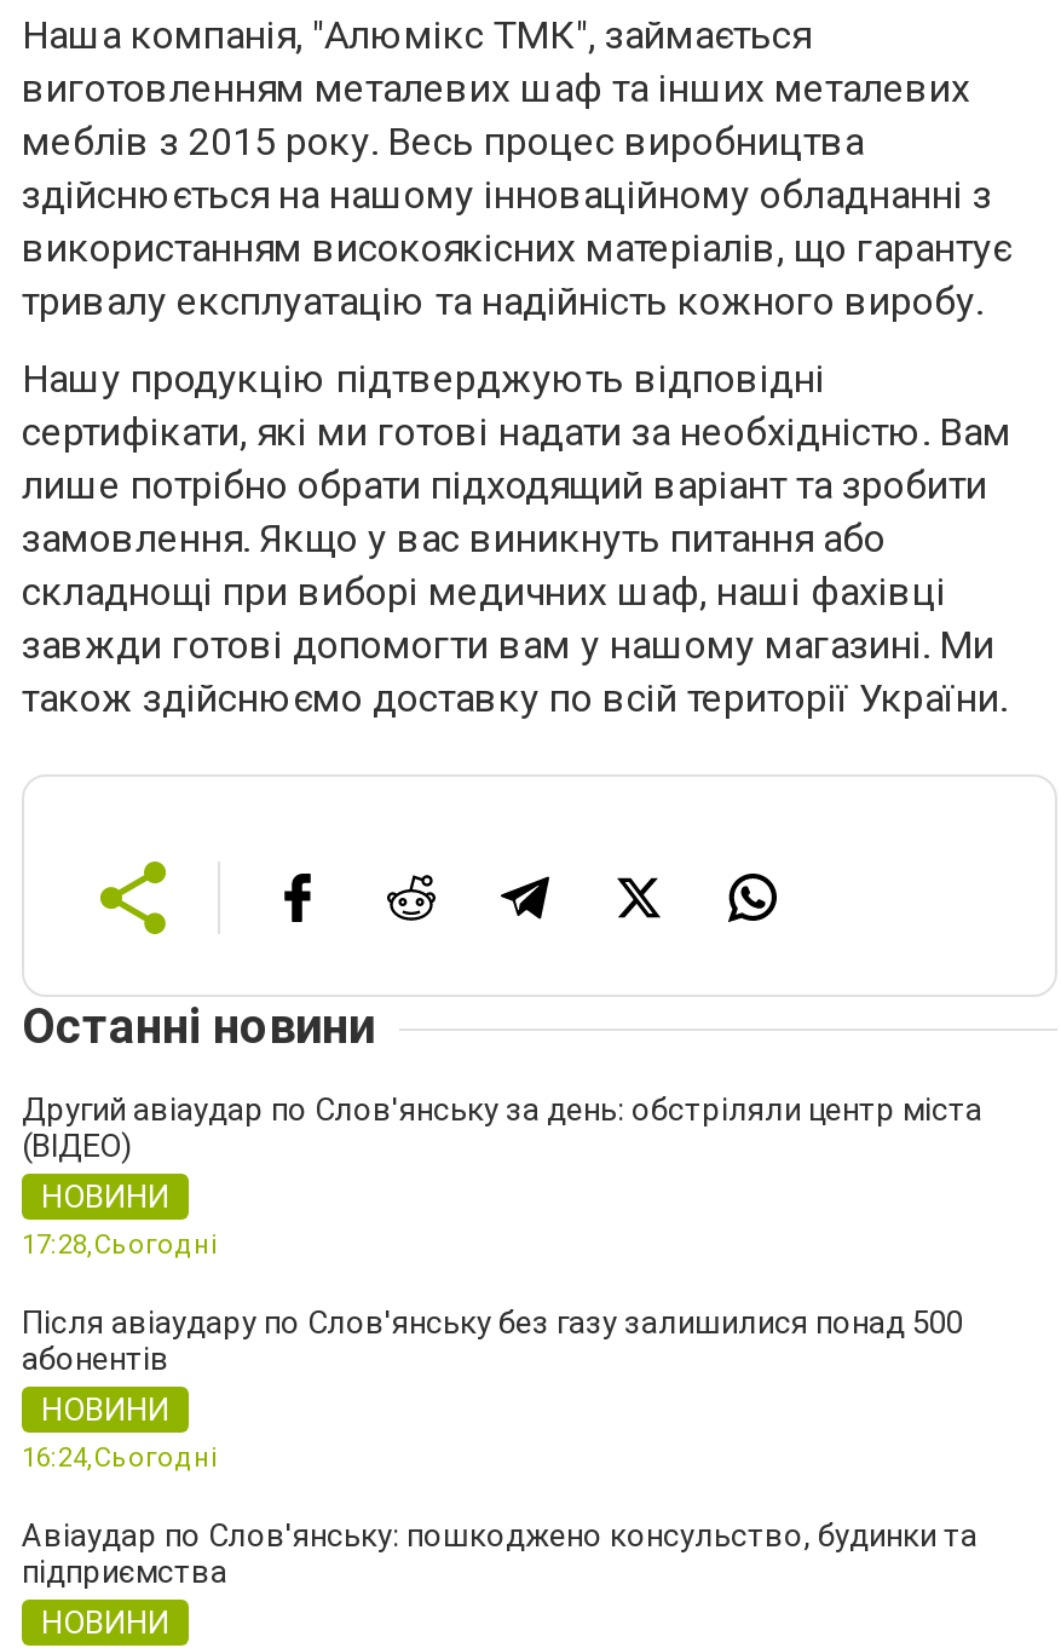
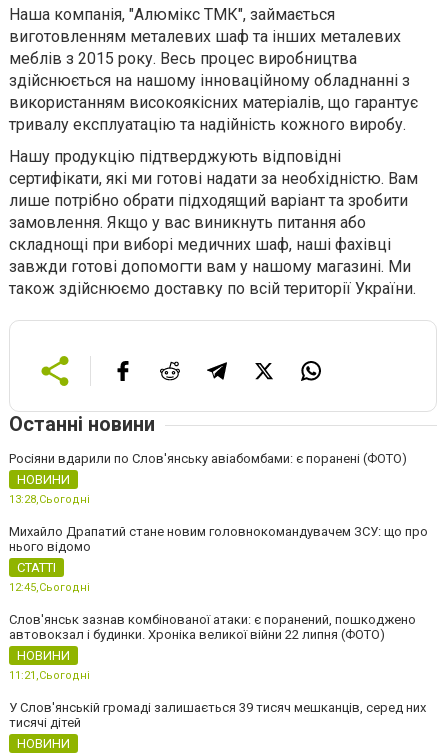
- Другий авіаудар по Слов'янську за день: обстріляли центр міста
- (ВІДЕО)
+ Росіяни вдарили по Слов'янську авіабомбами: є поранені (ФОТО)

- 17:28,Сьогодні
- Після авіаудару по Слов'янську без газу залишилися понад 500
- абонентів
+ 13:28,Сьогодні
+ Михайло Драпатий стане новим головнокомандувачем ЗСУ: що про
+ нього відомо
+ СТАТТІ
+ 12:45,Сьогодні
+ Слов'янськ зазнав комбінованої атаки: є поранений, пошкоджено
+ автовокзал і будинки. Хроніка великої війни 22 липня (ФОТО)

- 16:24,Сьогодні
+ 11:21,Сьогодні

- Авіаудар по Слов'янську: пошкоджено консульство, будинки та
- підприємства
+ У Слов'янській громаді залишається 39 тисяч мешканців, серед них
+ тисячі дітей
